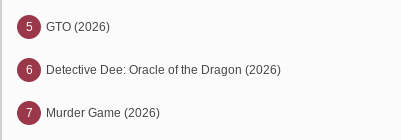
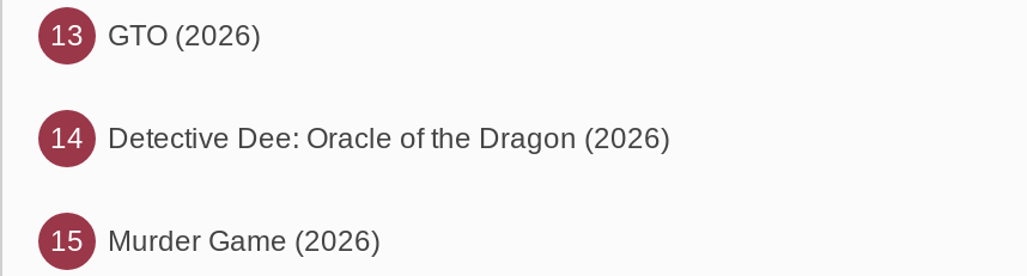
- 5 GTO (2026)
+ 13 GTO (2026)

- 6 Detective Dee: Oracle of the Dragon (2026)
+ 14 Detective Dee: Oracle of the Dragon (2026)

- 7 Murder Game (2026)
+ 15 Murder Game (2026)
